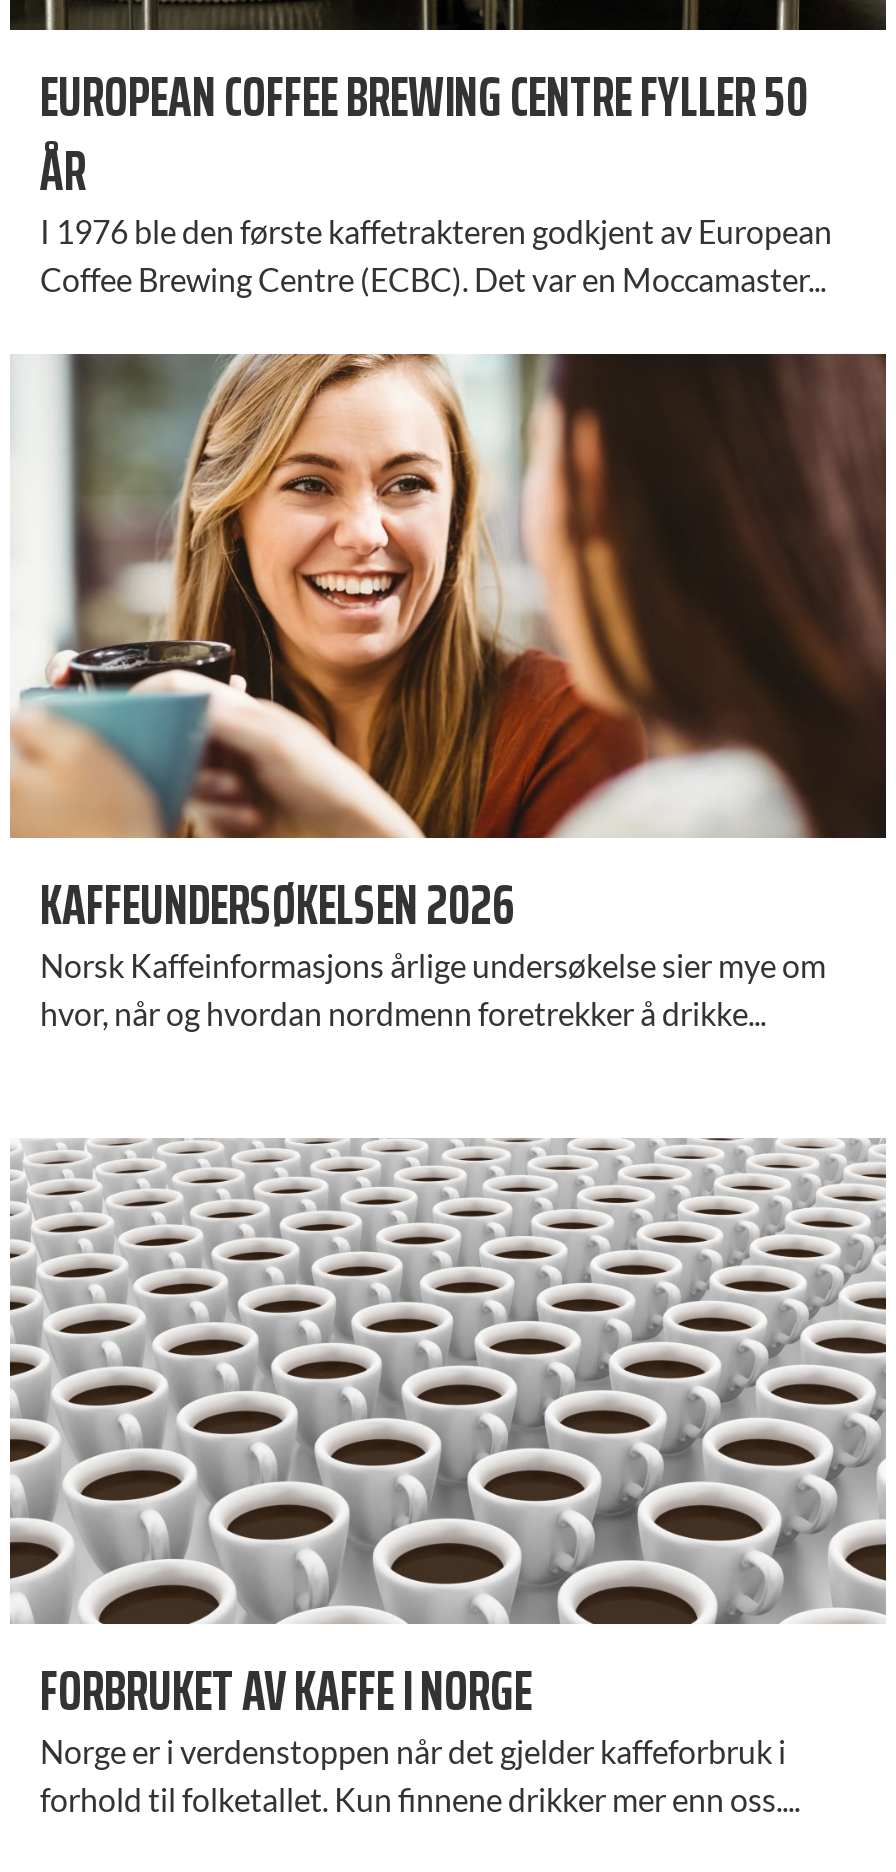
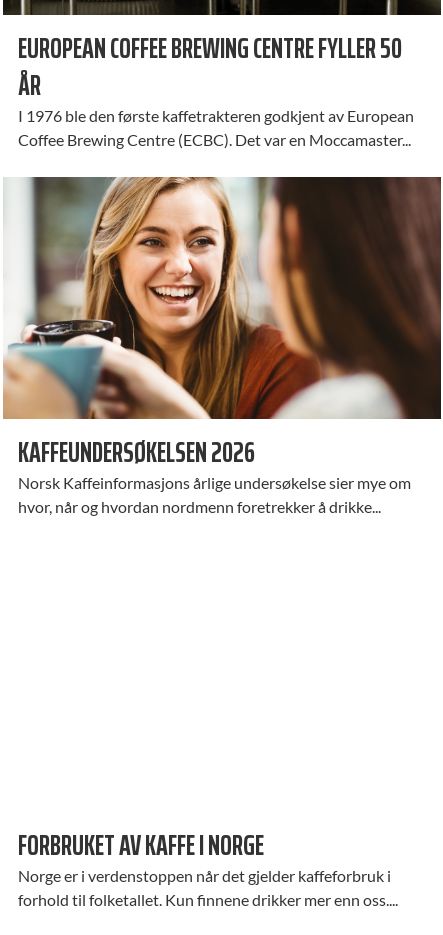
- [image]
